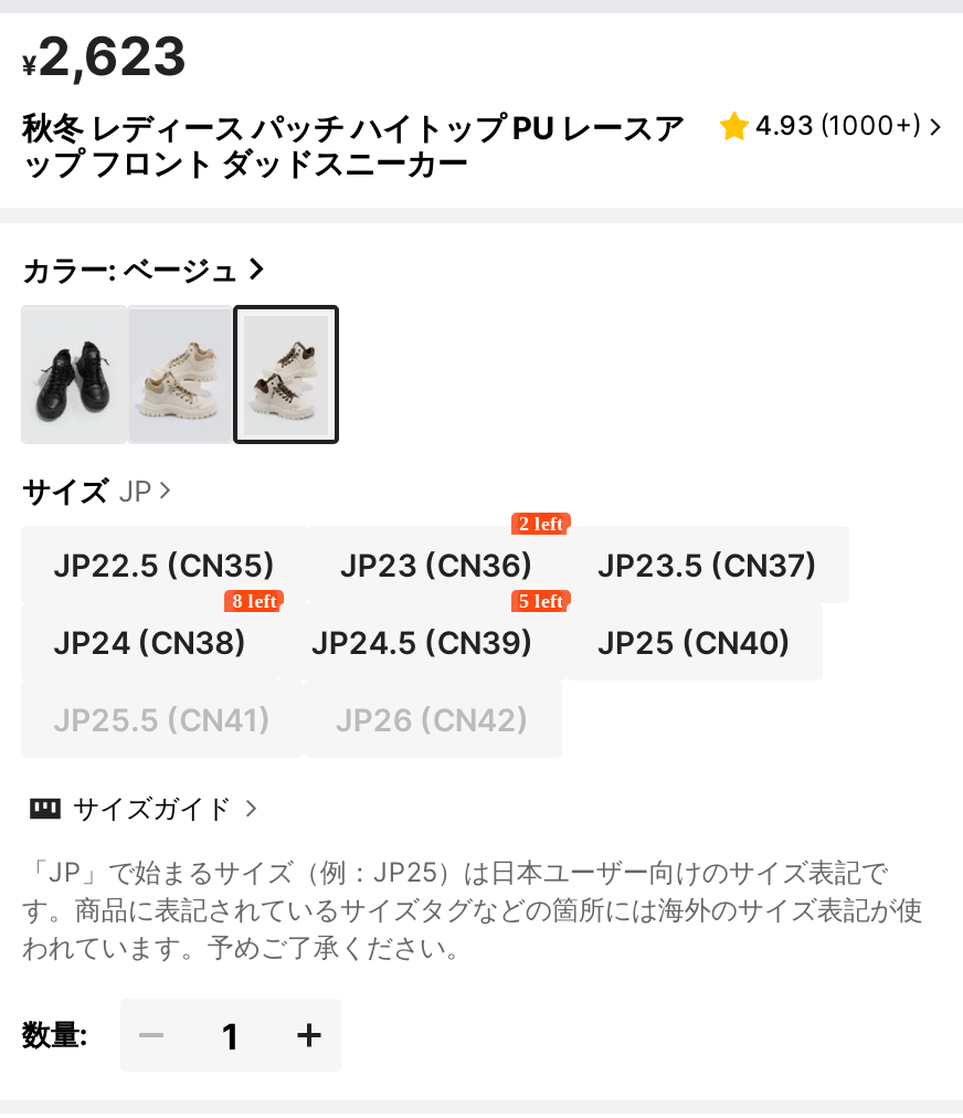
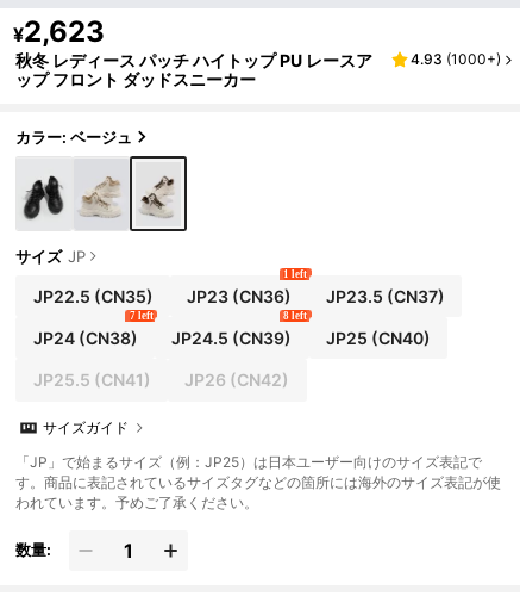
- 2 left
+ 1 left

- 8 left
+ 7 left

- 5 left
+ 8 left
